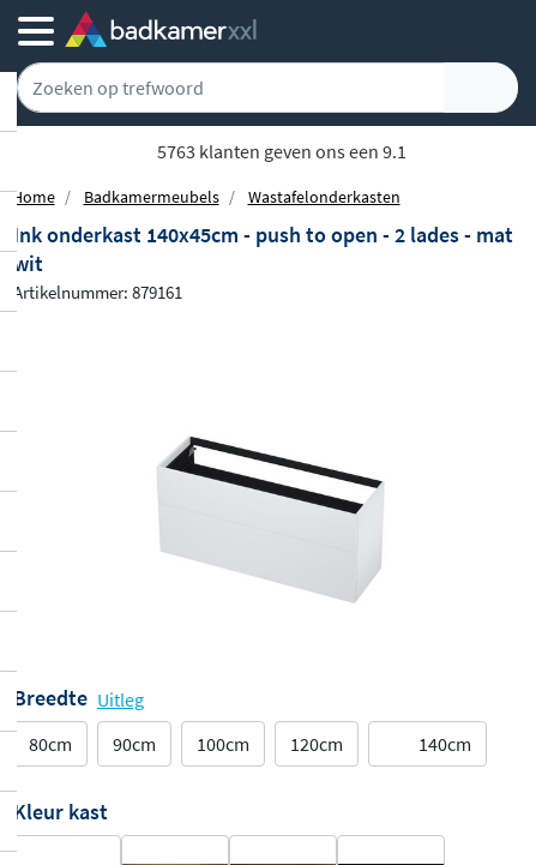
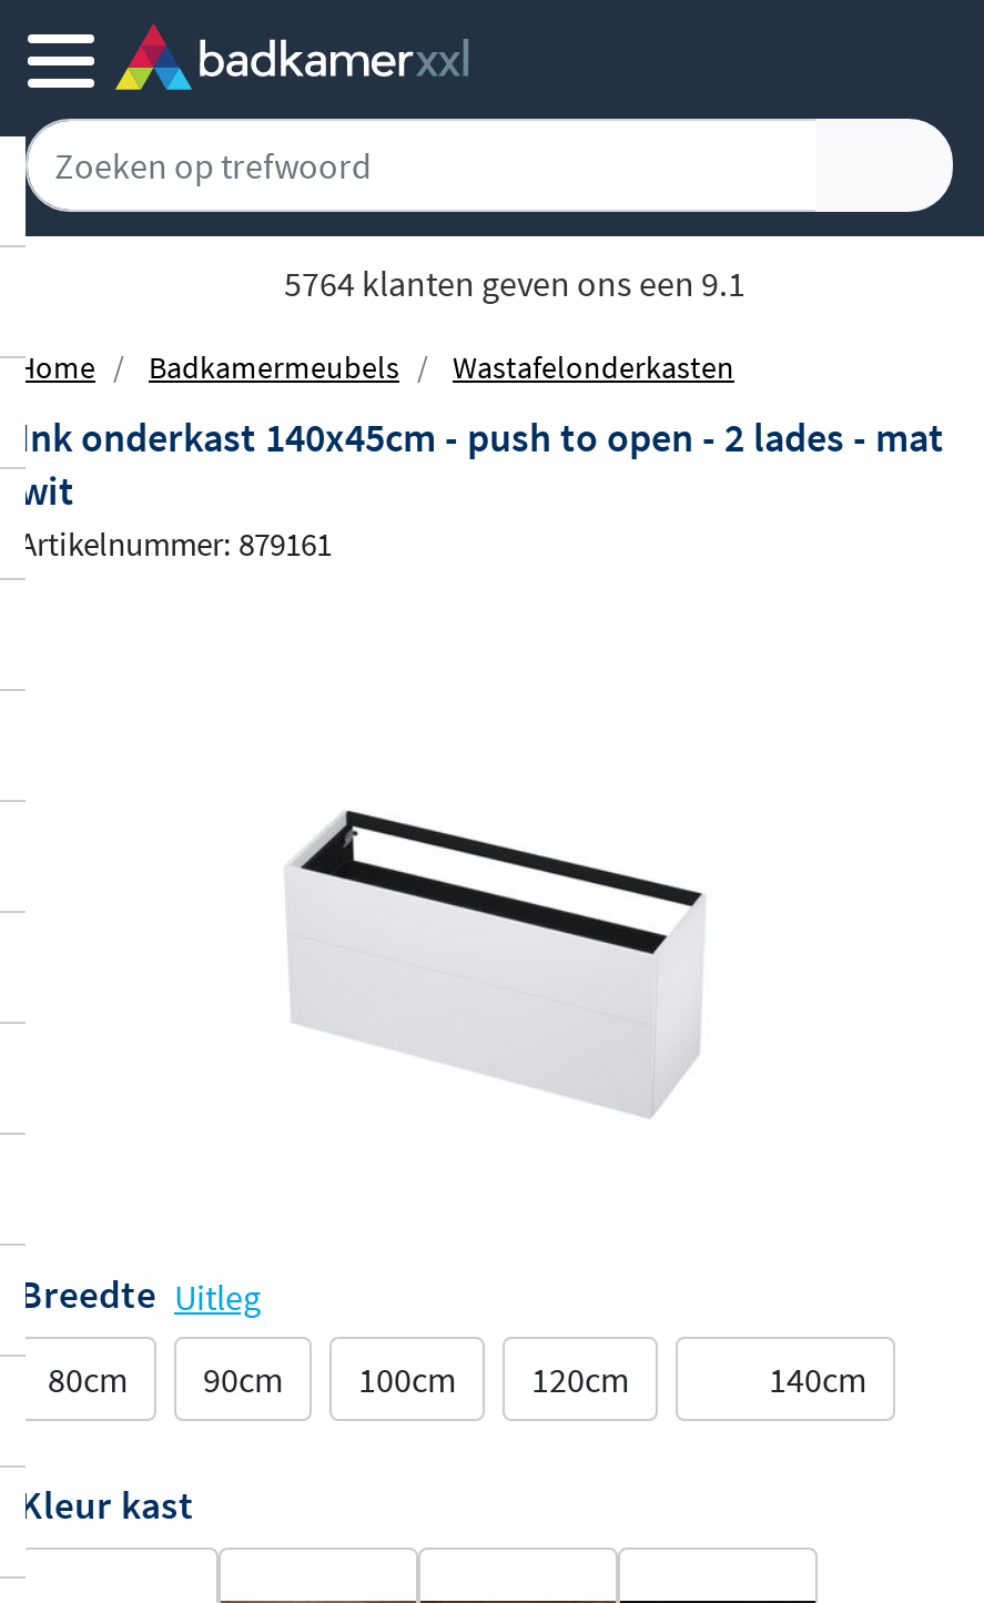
- 5763 klanten geven ons een 9.1
+ 5764 klanten geven ons een 9.1
